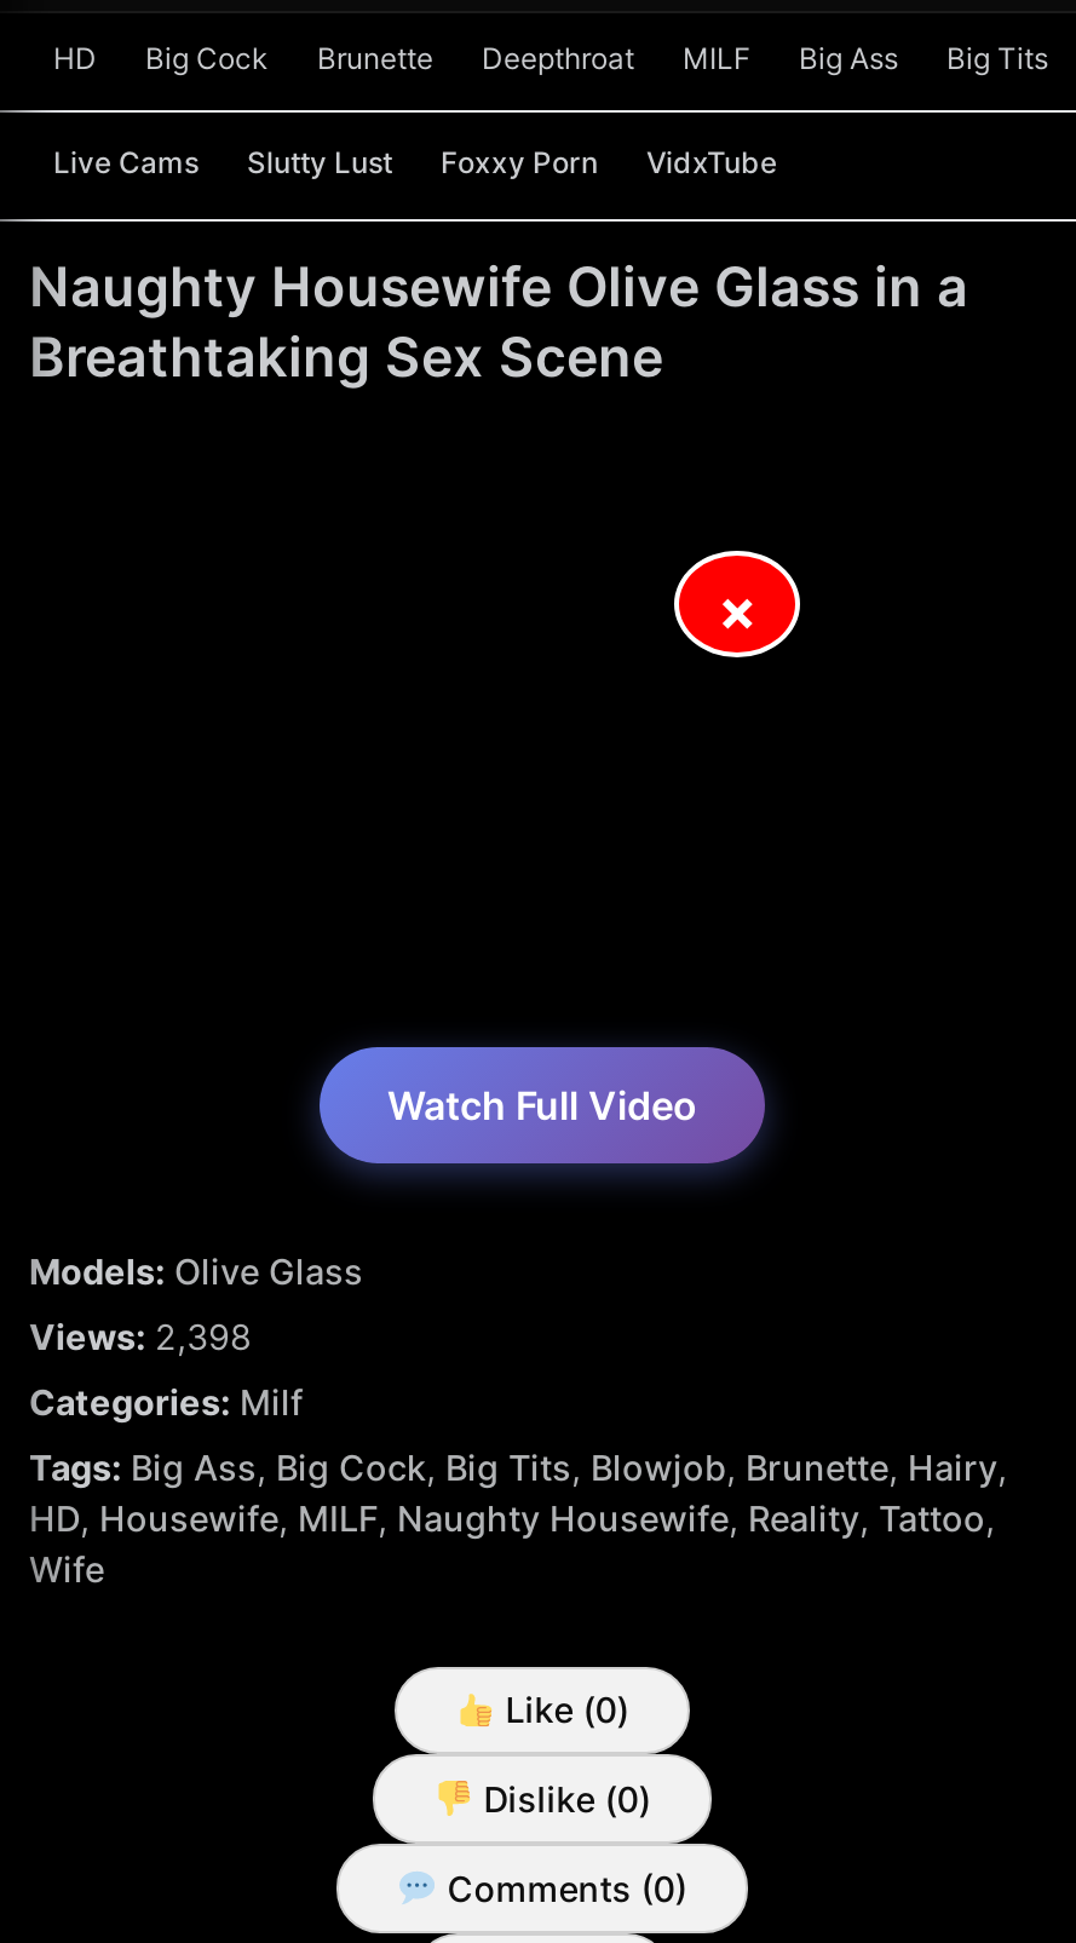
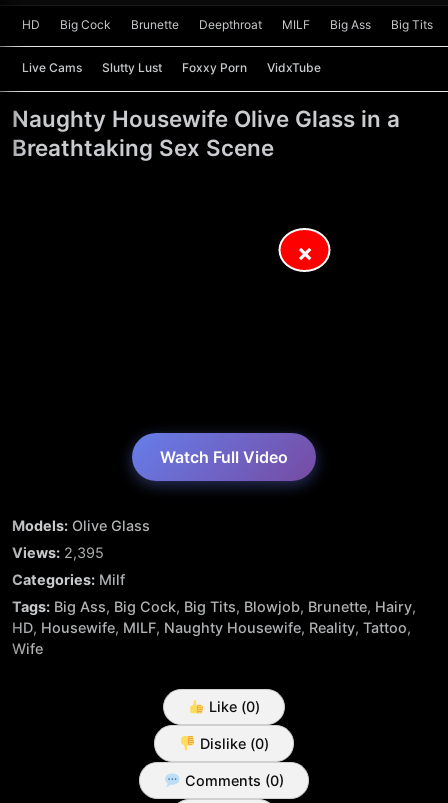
- Views: 2,398
+ Views: 2,395
